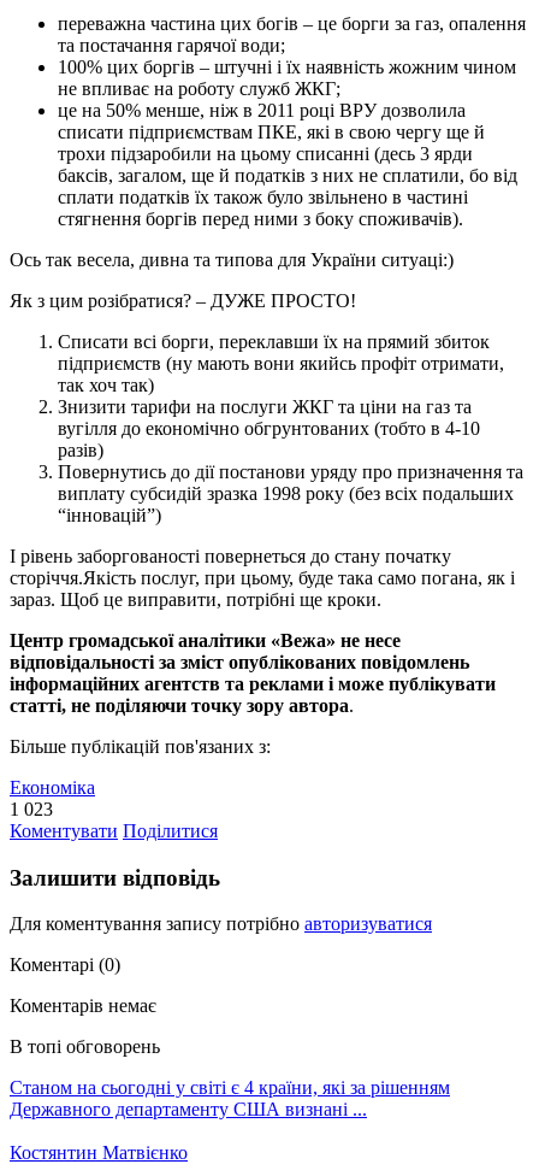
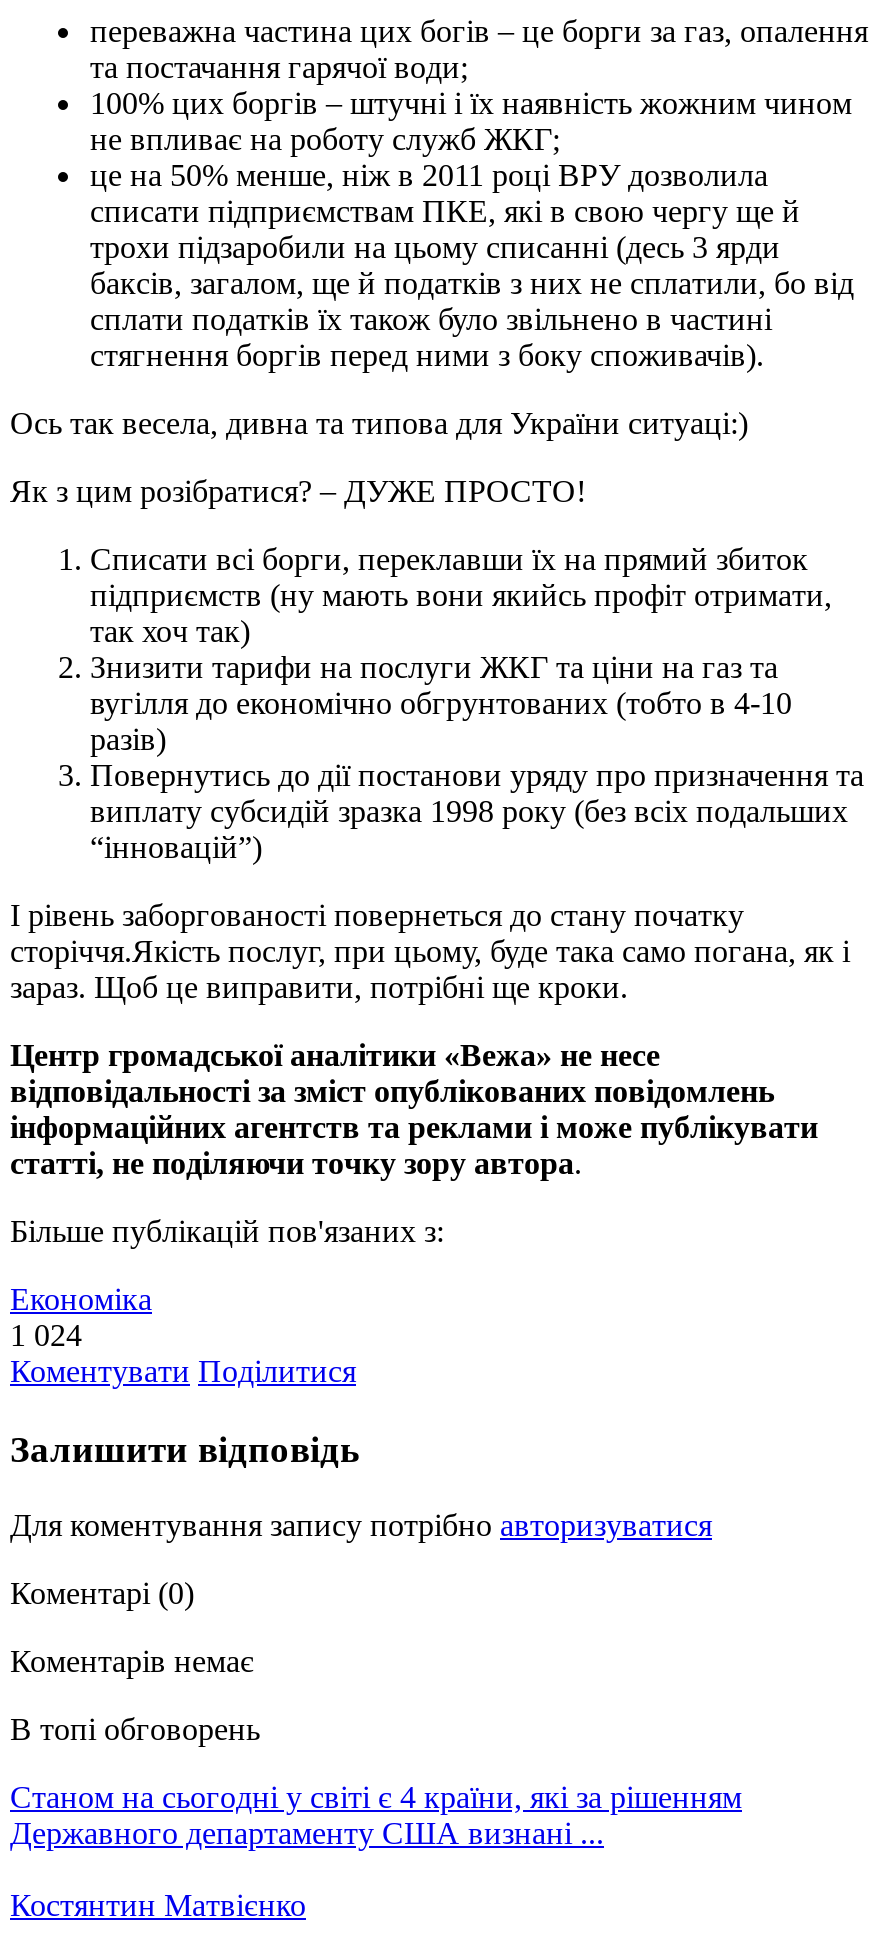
- 1 023
+ 1 024
